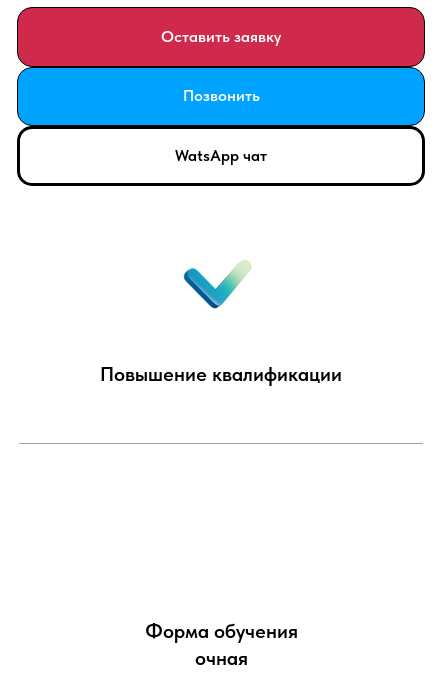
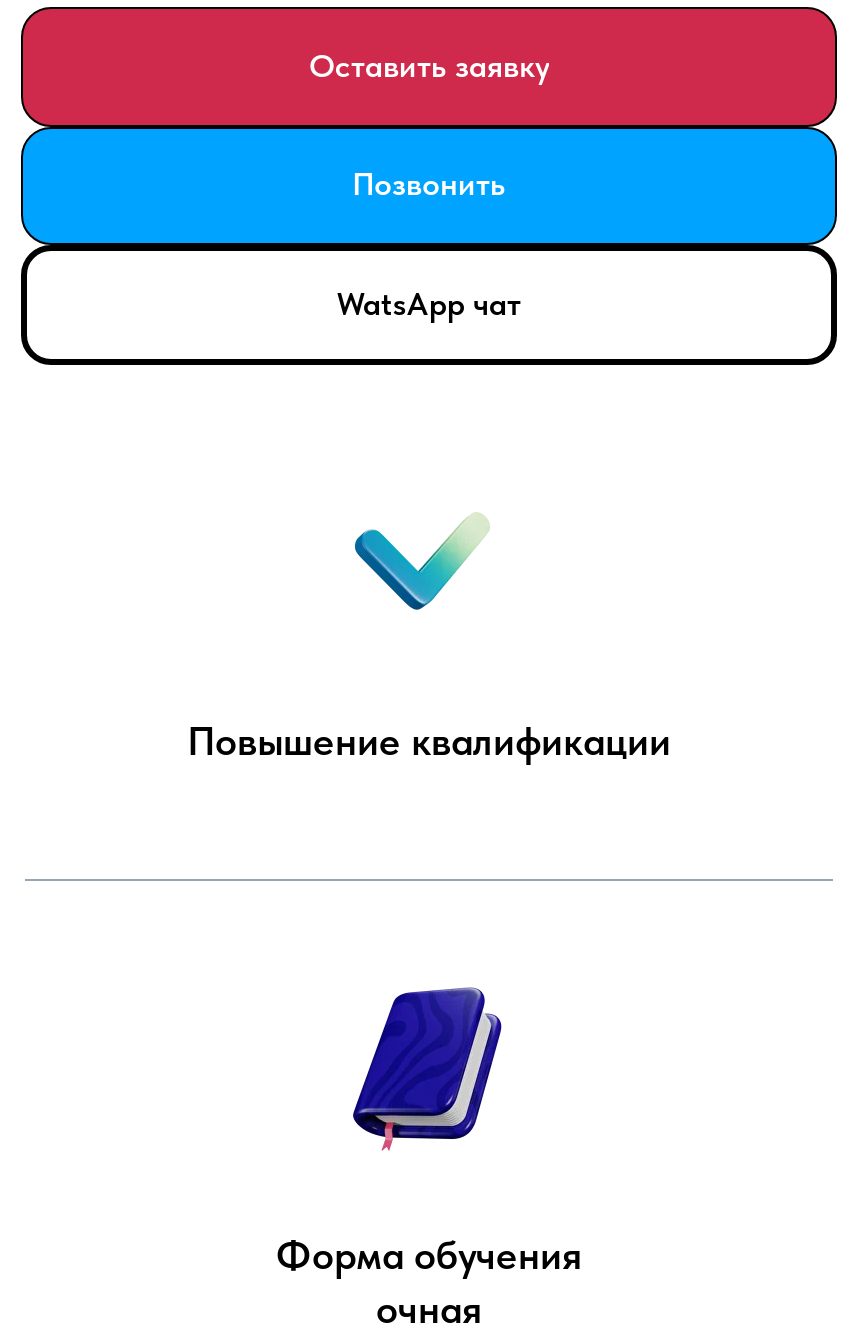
+ [image]
